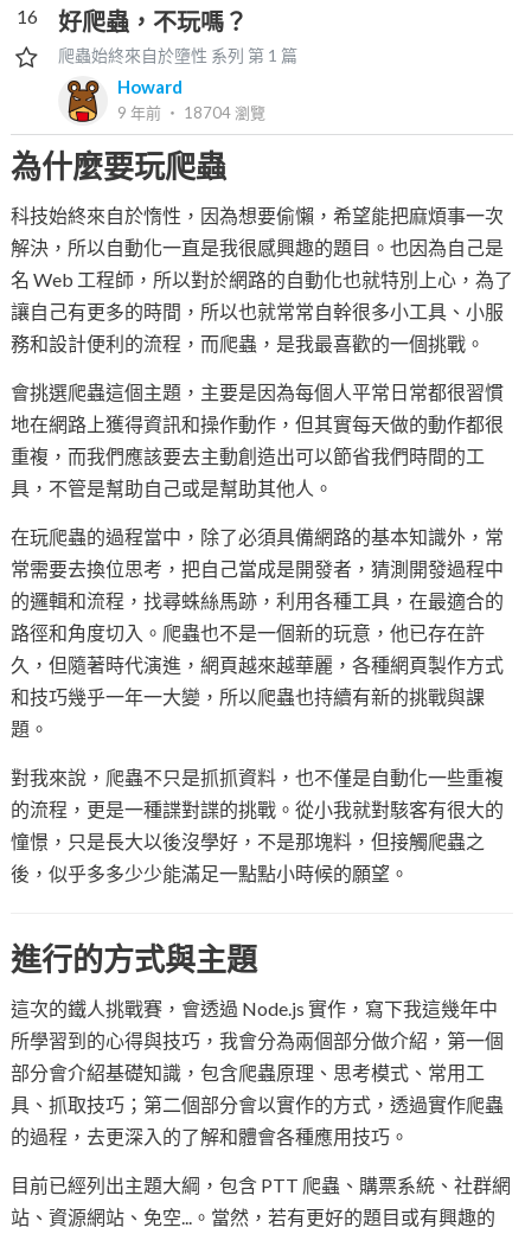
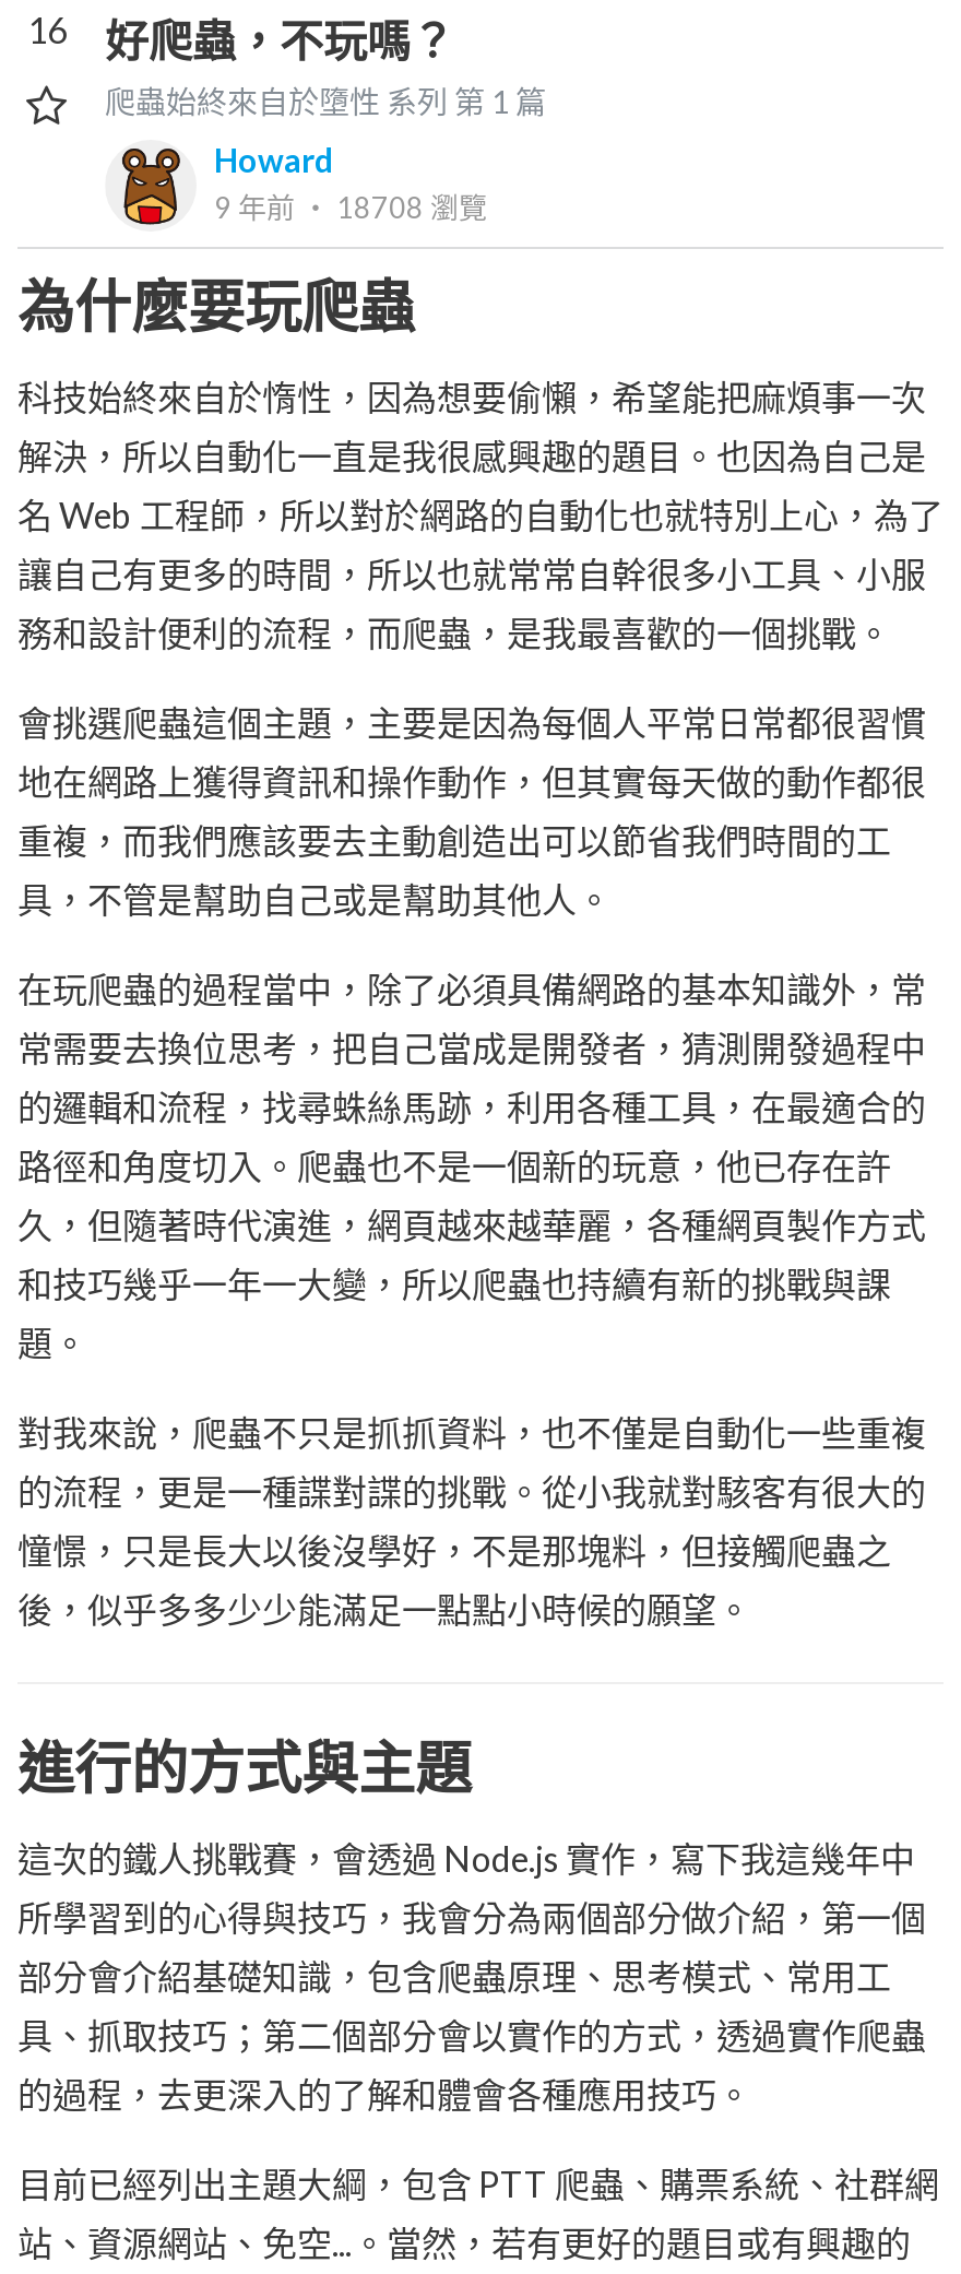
- 9 年前‧ 18704瀏覽
+ 9 年前‧ 18708瀏覽
